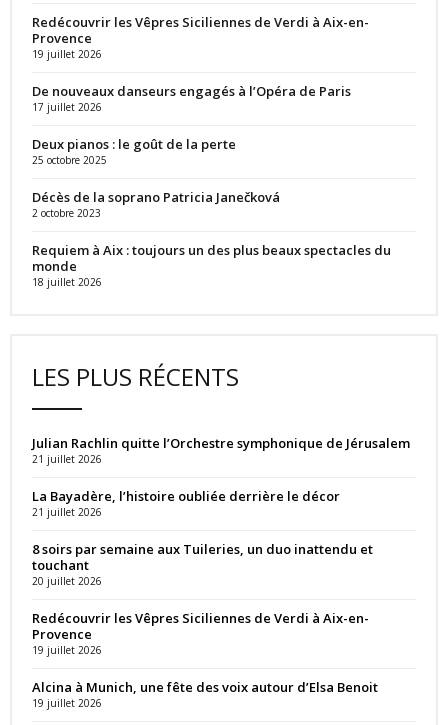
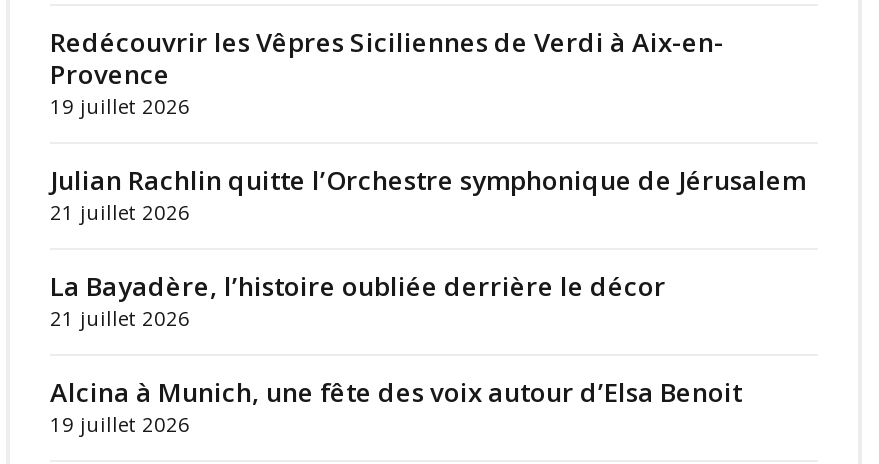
- De nouveaux danseurs engagés à l’Opéra de Paris
- 17 juillet 2026
- Deux pianos : le goût de la perte
- 25 octobre 2025
- Décès de la soprano Patricia Janečková
- 2 octobre 2023
- Requiem à Aix : toujours un des plus beaux spectacles du
- monde
- 18 juillet 2026
- LES PLUS RÉCENTS

- 8 soirs par semaine aux Tuileries, un duo inattendu et
- touchant
- 20 juillet 2026
- Redécouvrir les Vêpres Siciliennes de Verdi à Aix-en-
- Provence
- 19 juillet 2026
